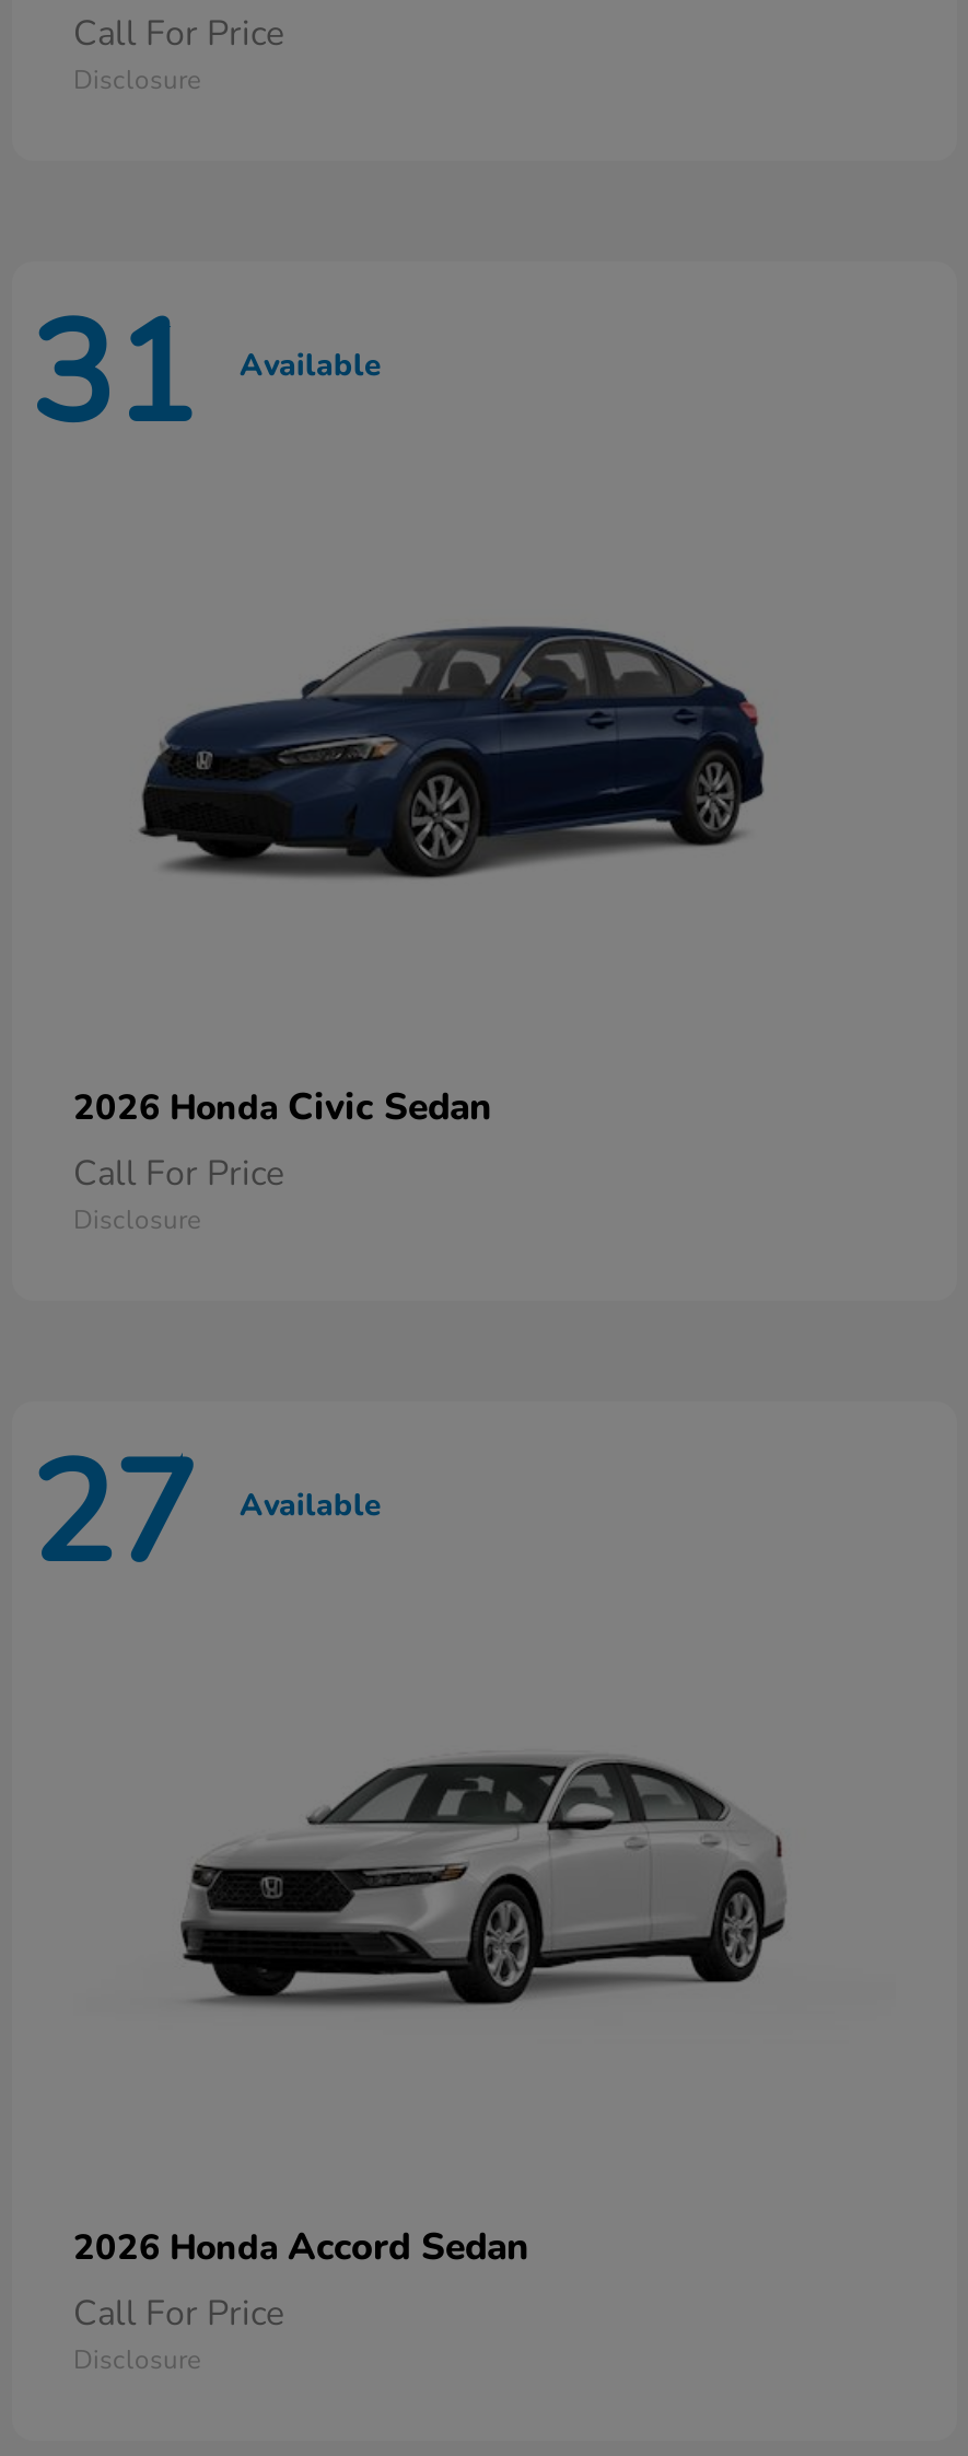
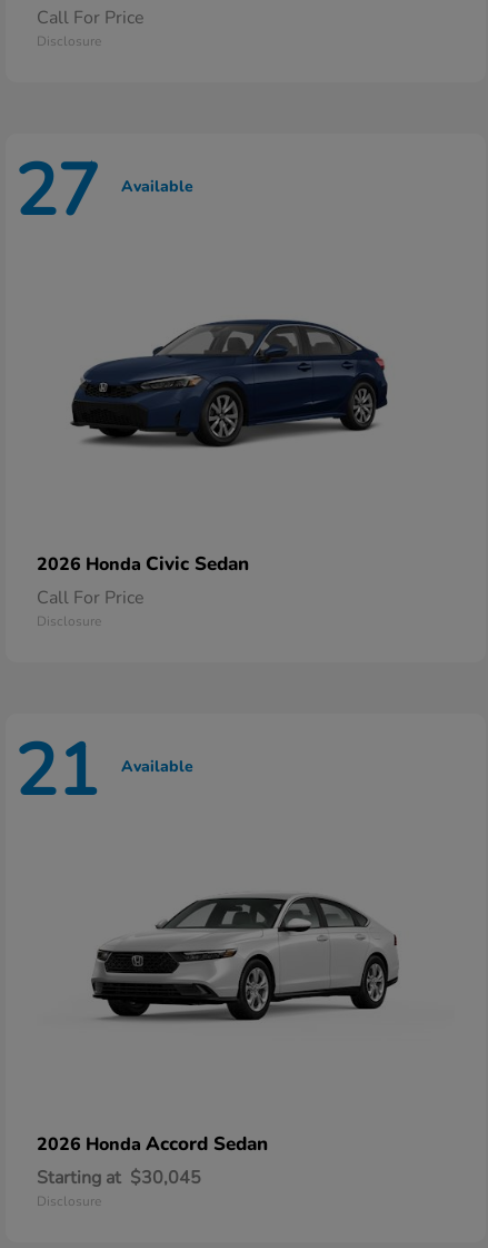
- 31 Available
+ 27 Available

- 27 Available
+ 21 Available

- Call For Price
+ Starting at $30,045
